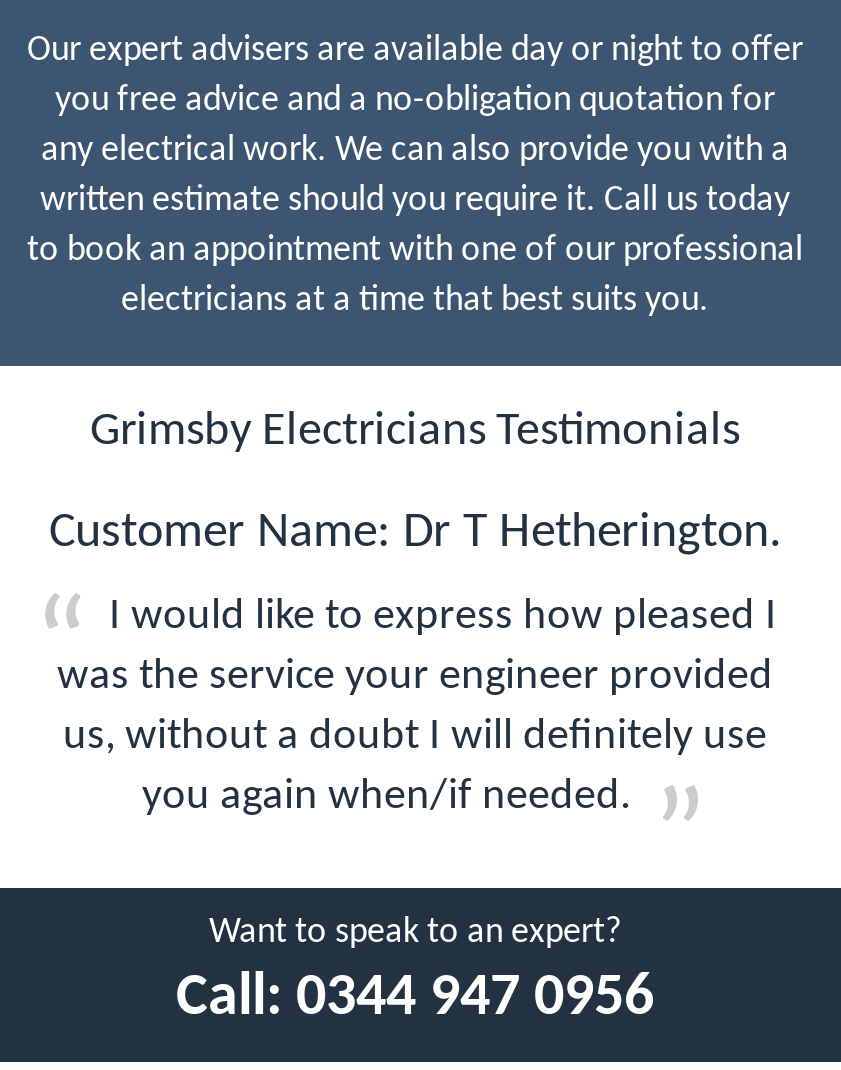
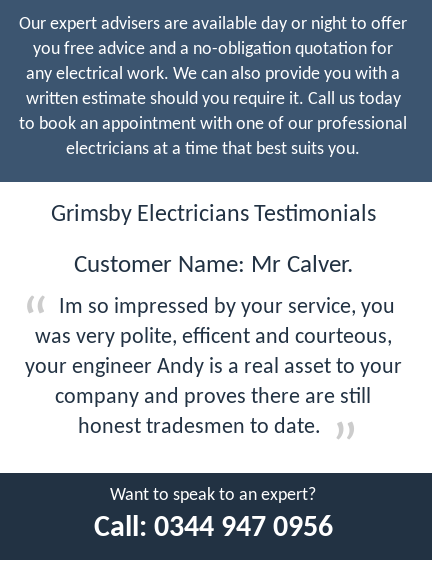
- Customer Name: Dr T Hetherington.
+ Customer Name: Mr Calver.

- I would like to express how pleased I
- was the service your engineer provided
- us, without a doubt I will definitely use
- you again when/if needed.
+ Im so impressed by your service, you
+ was very polite, efficent and courteous,
+ your engineer Andy is a real asset to your
+ company and proves there are still
+ honest tradesmen to date.
